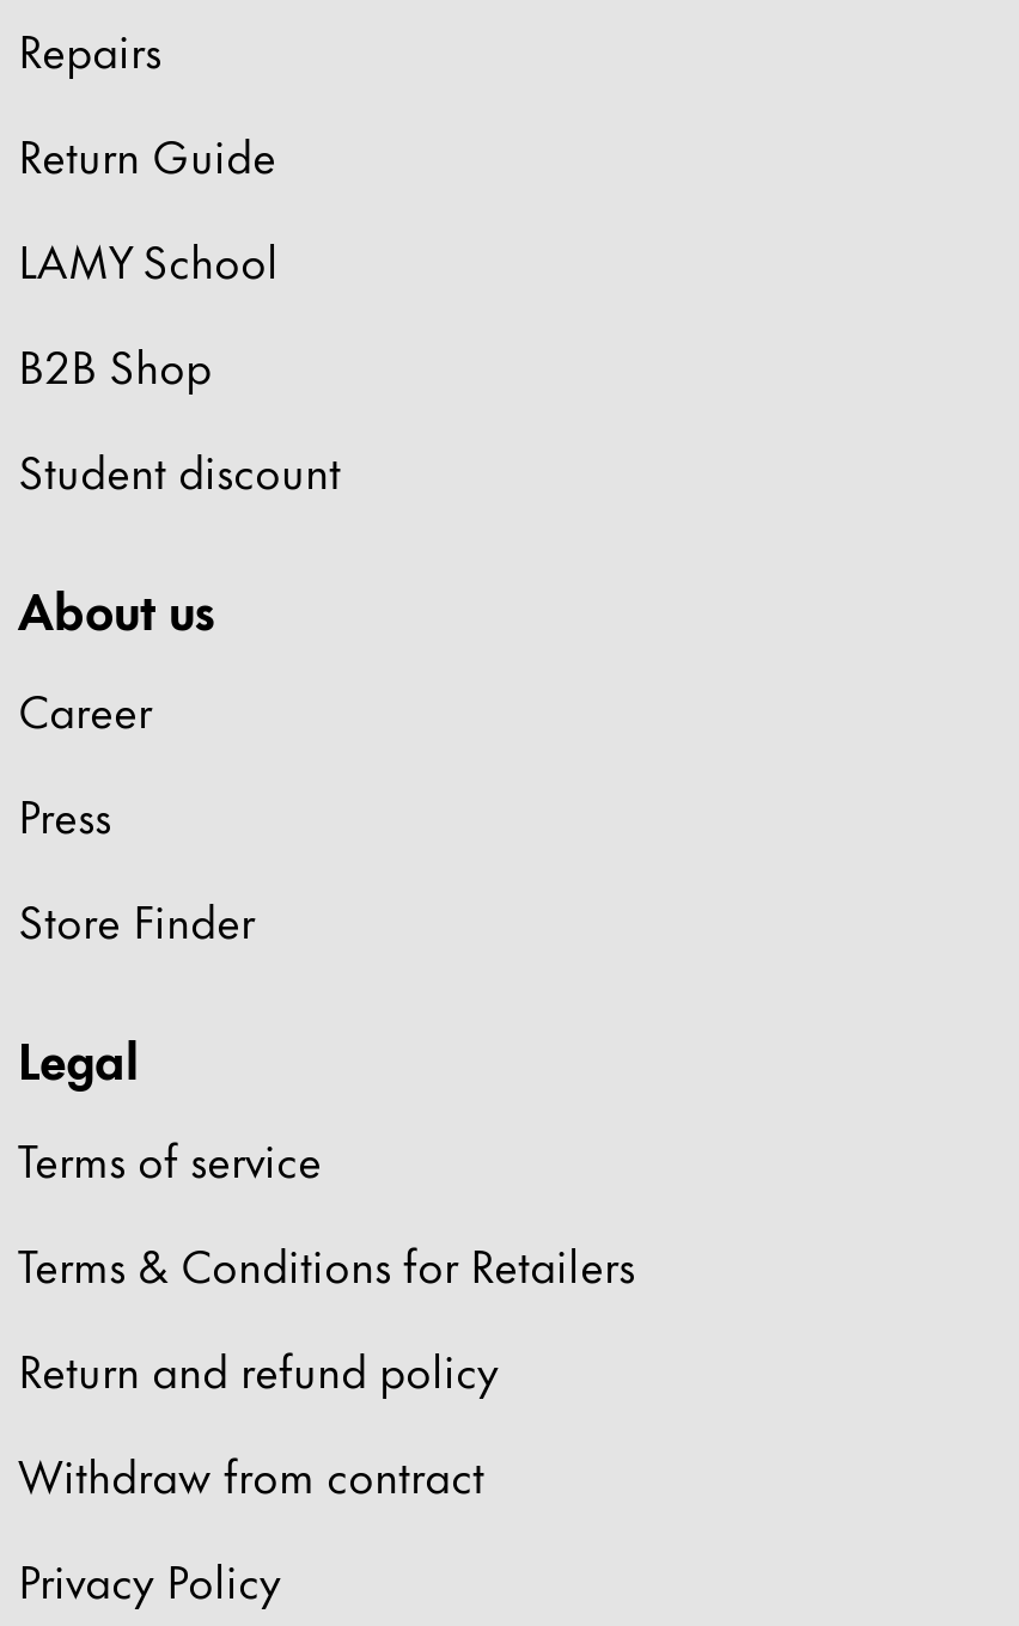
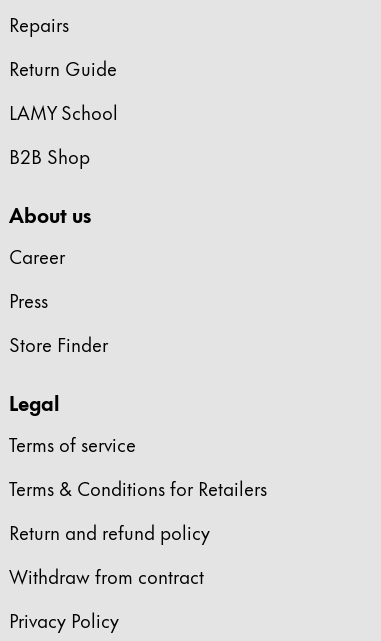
- Student discount
